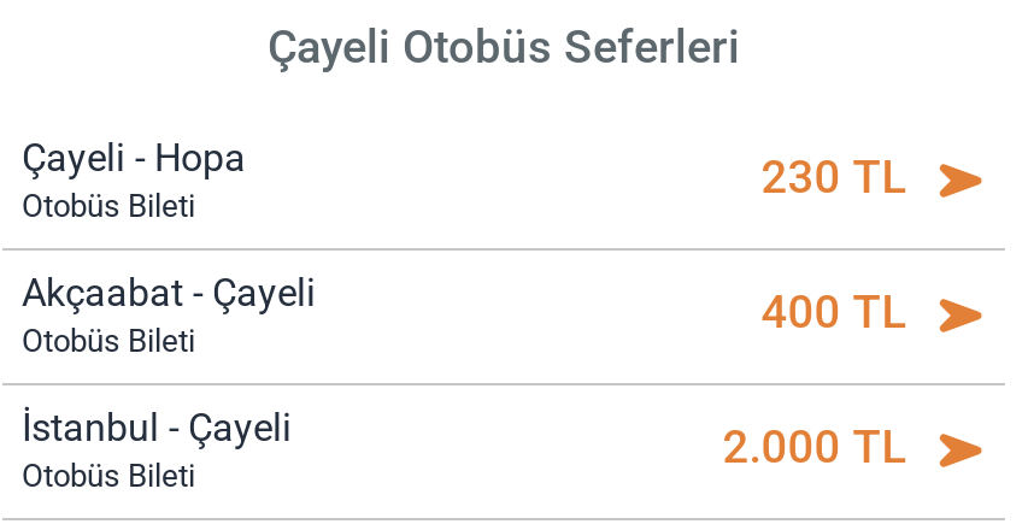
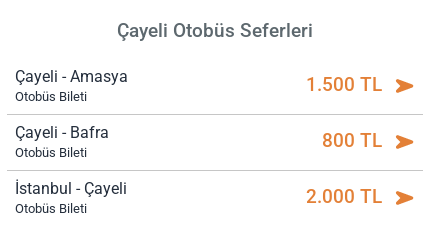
- Çayeli - Hopa
+ Çayeli - Amasya

- 230 TL
+ 1.500 TL

- Akçaabat - Çayeli
+ Çayeli - Bafra

- 400 TL
+ 800 TL
